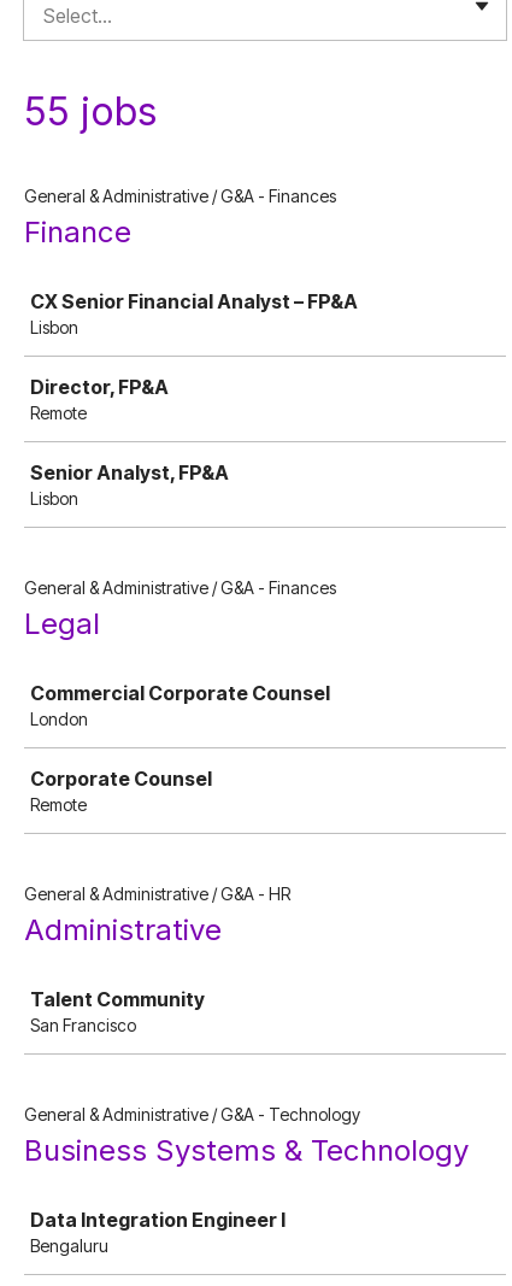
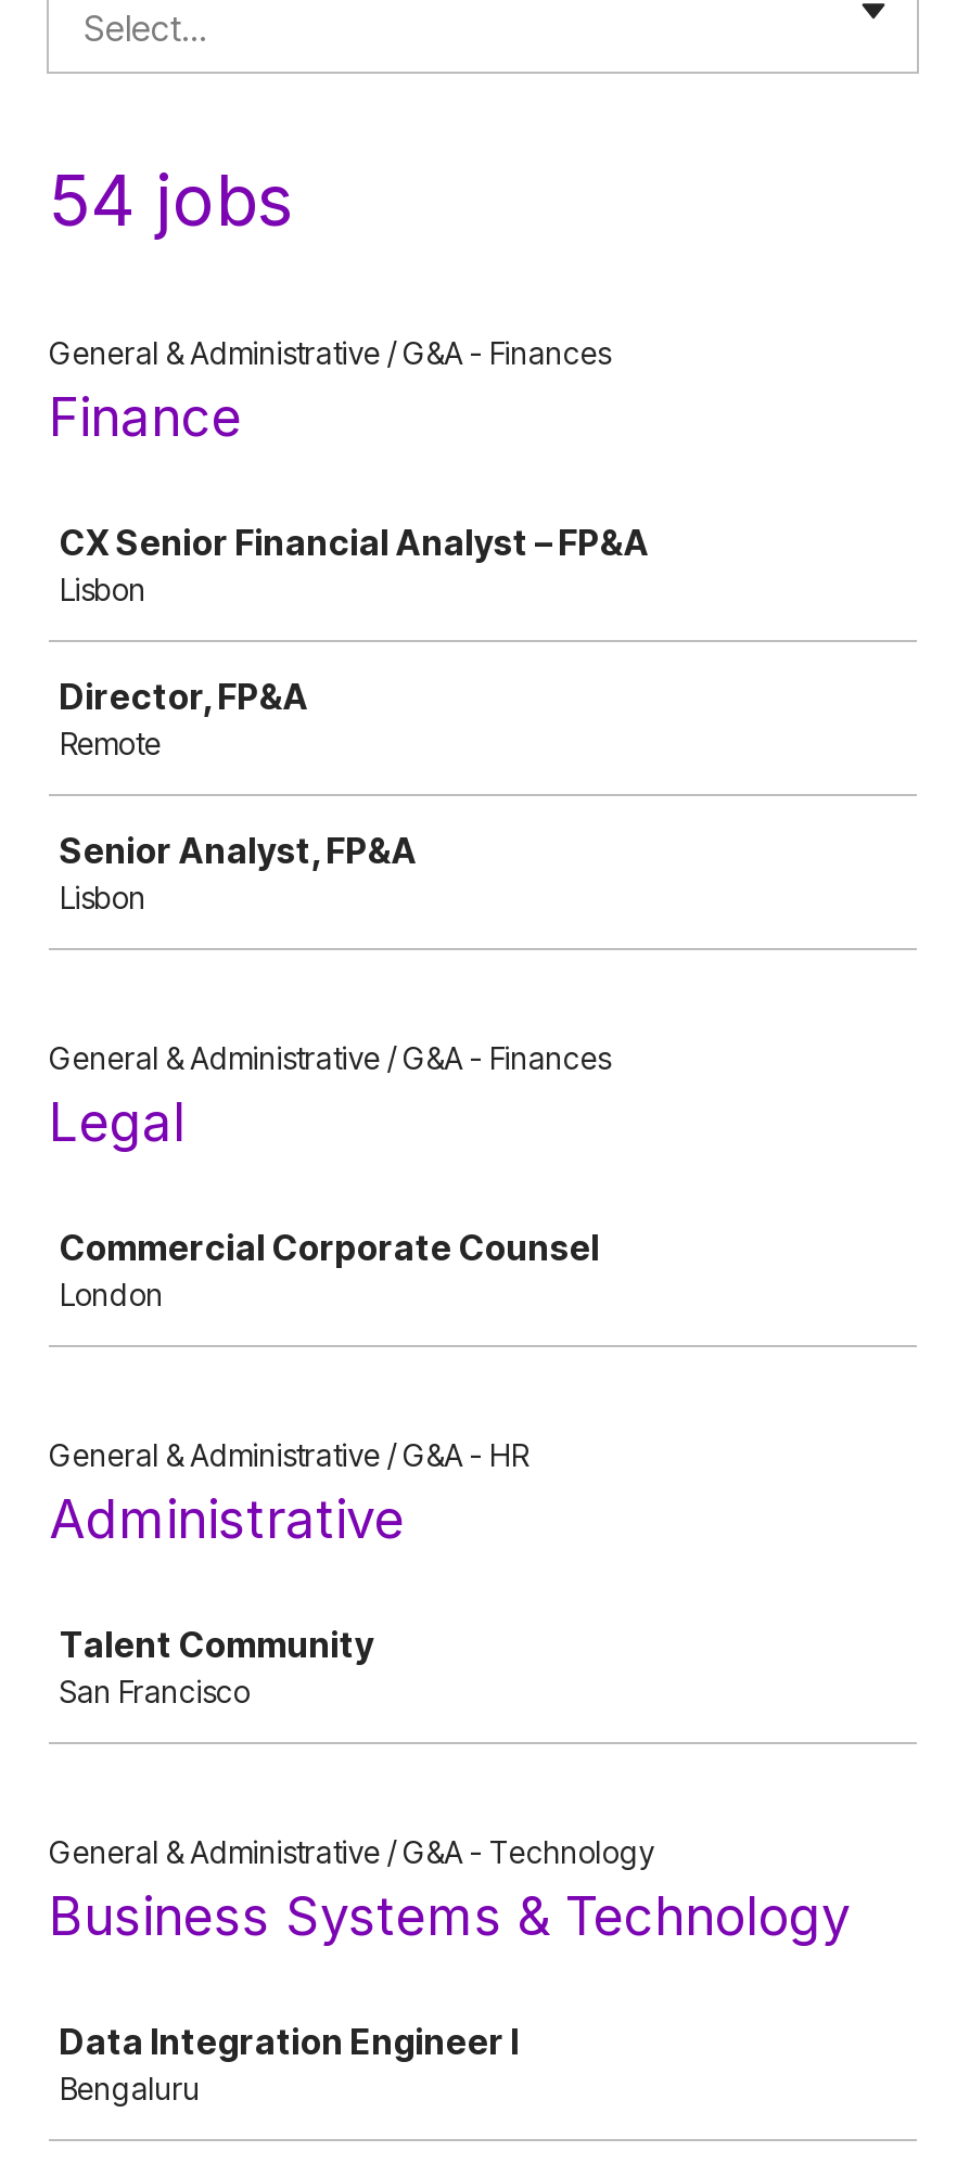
- 55 jobs
+ 54 jobs

- Corporate Counsel
- Remote
